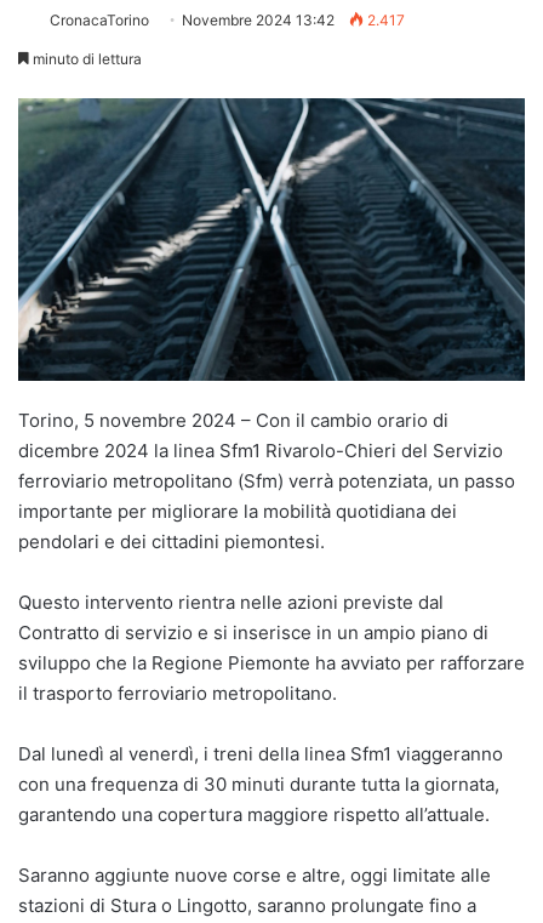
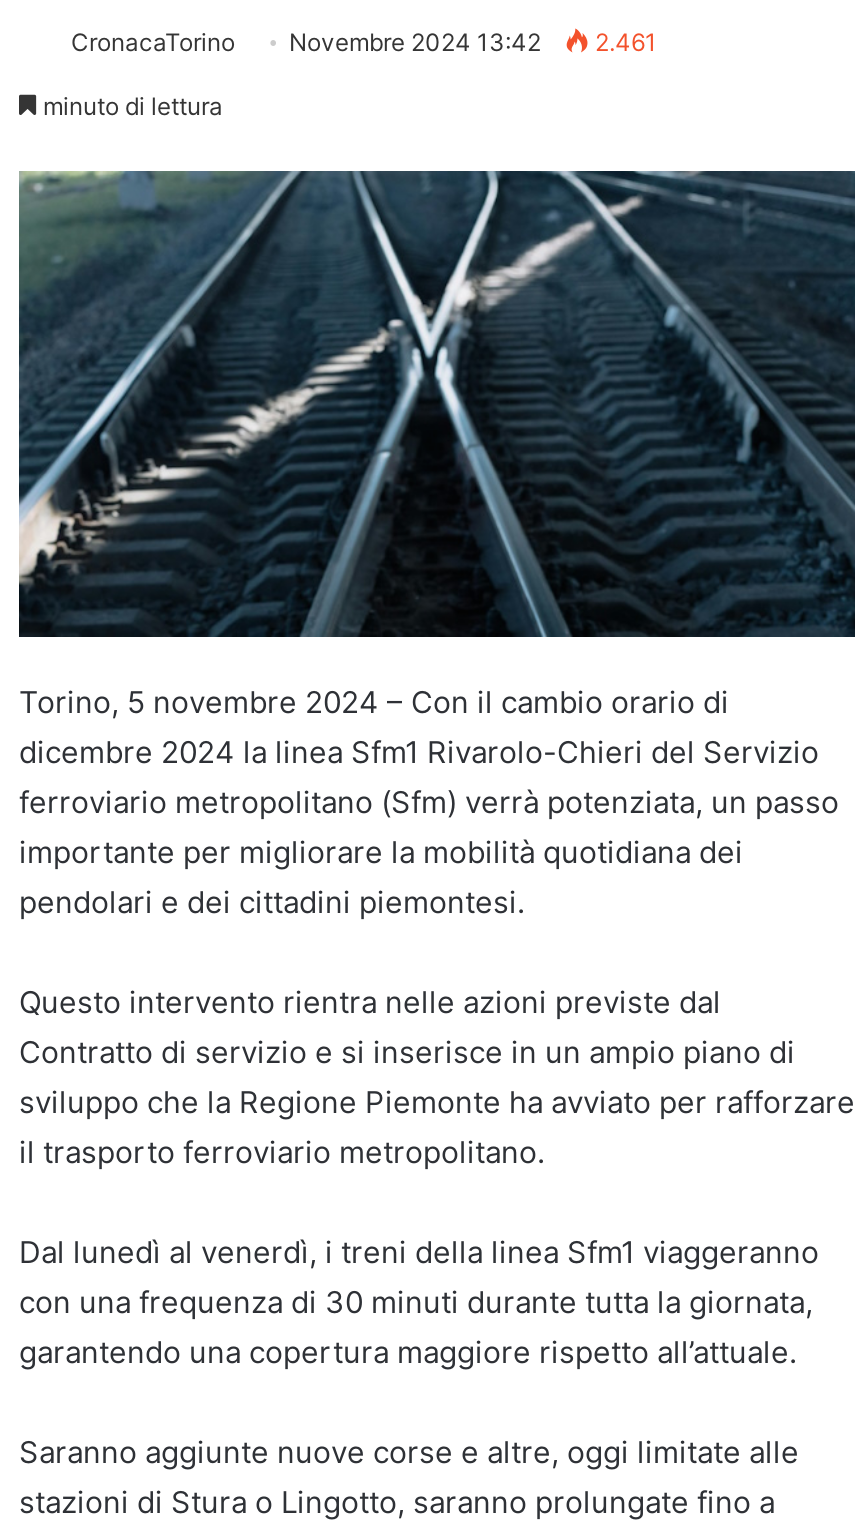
- CronacaTorino Novembre 2024 13:42 2.417
+ CronacaTorino Novembre 2024 13:42 2.461
